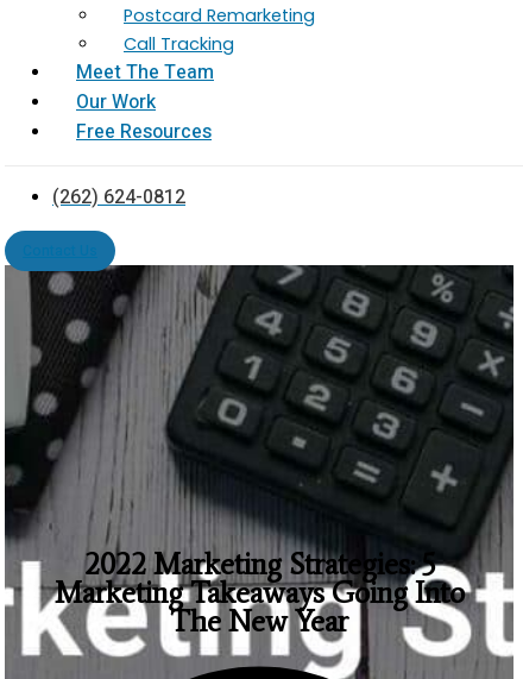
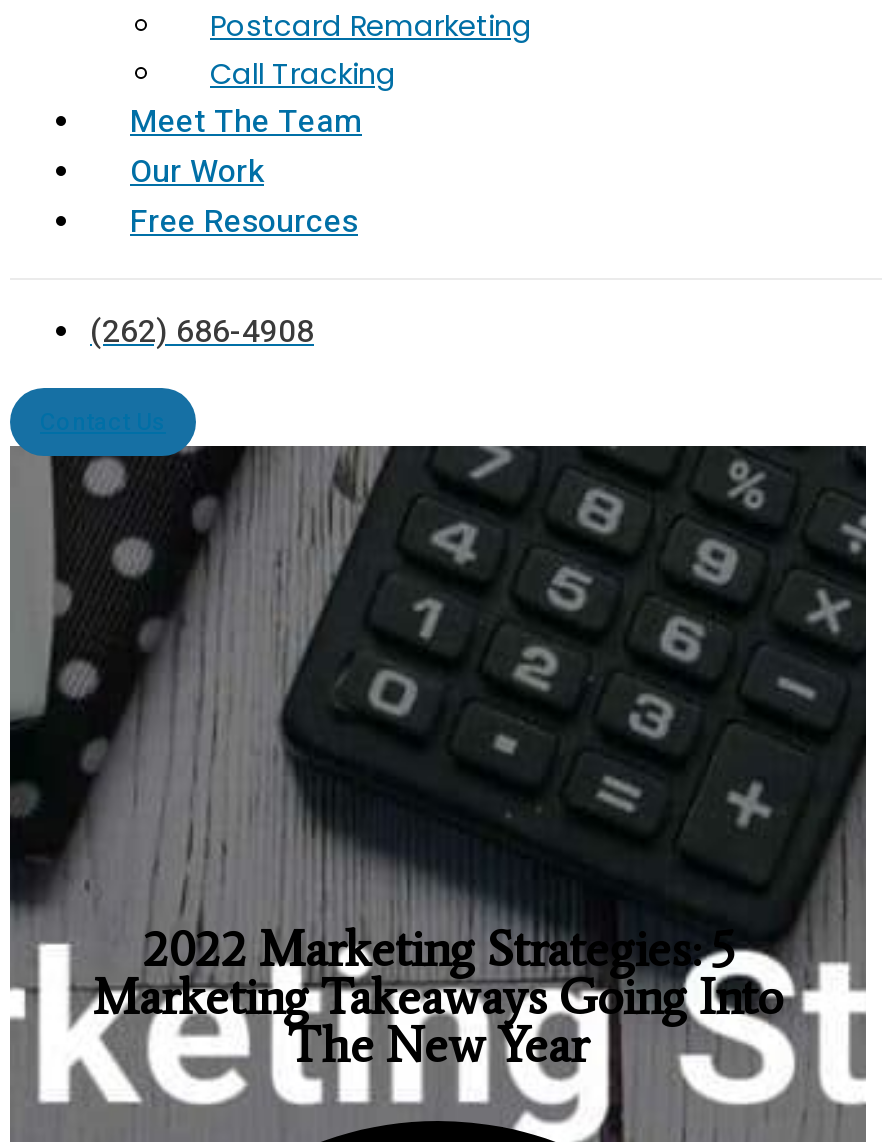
- (262) 624-0812
+ (262) 686-4908
